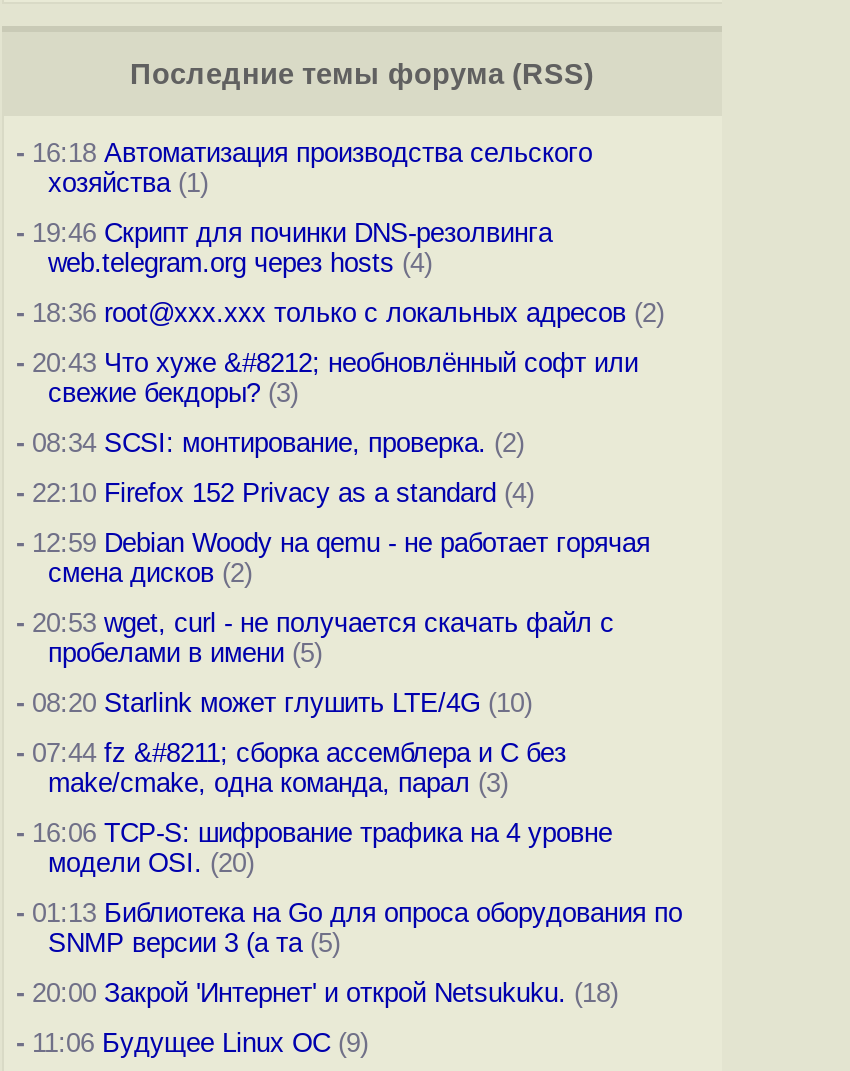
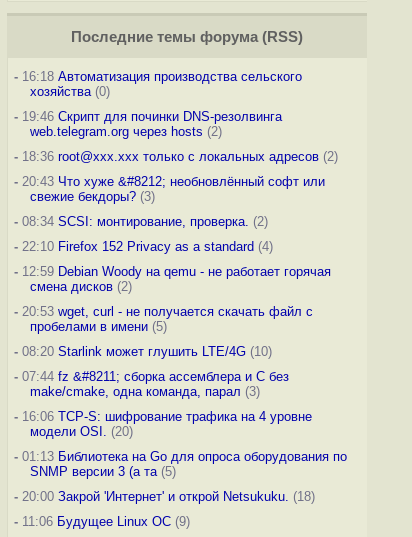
- хозяйства (1)
+ хозяйства (0)

- web.telegram.org через hosts (4)
+ web.telegram.org через hosts (2)
